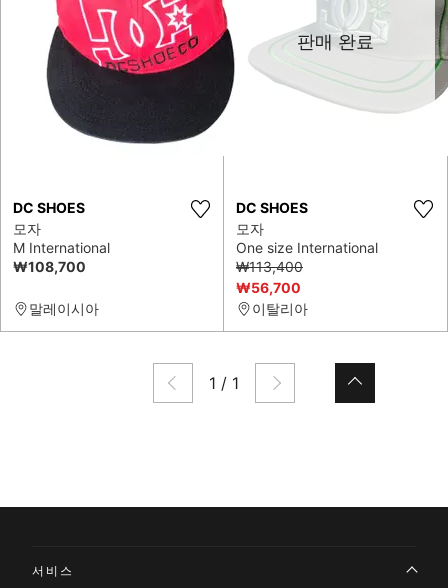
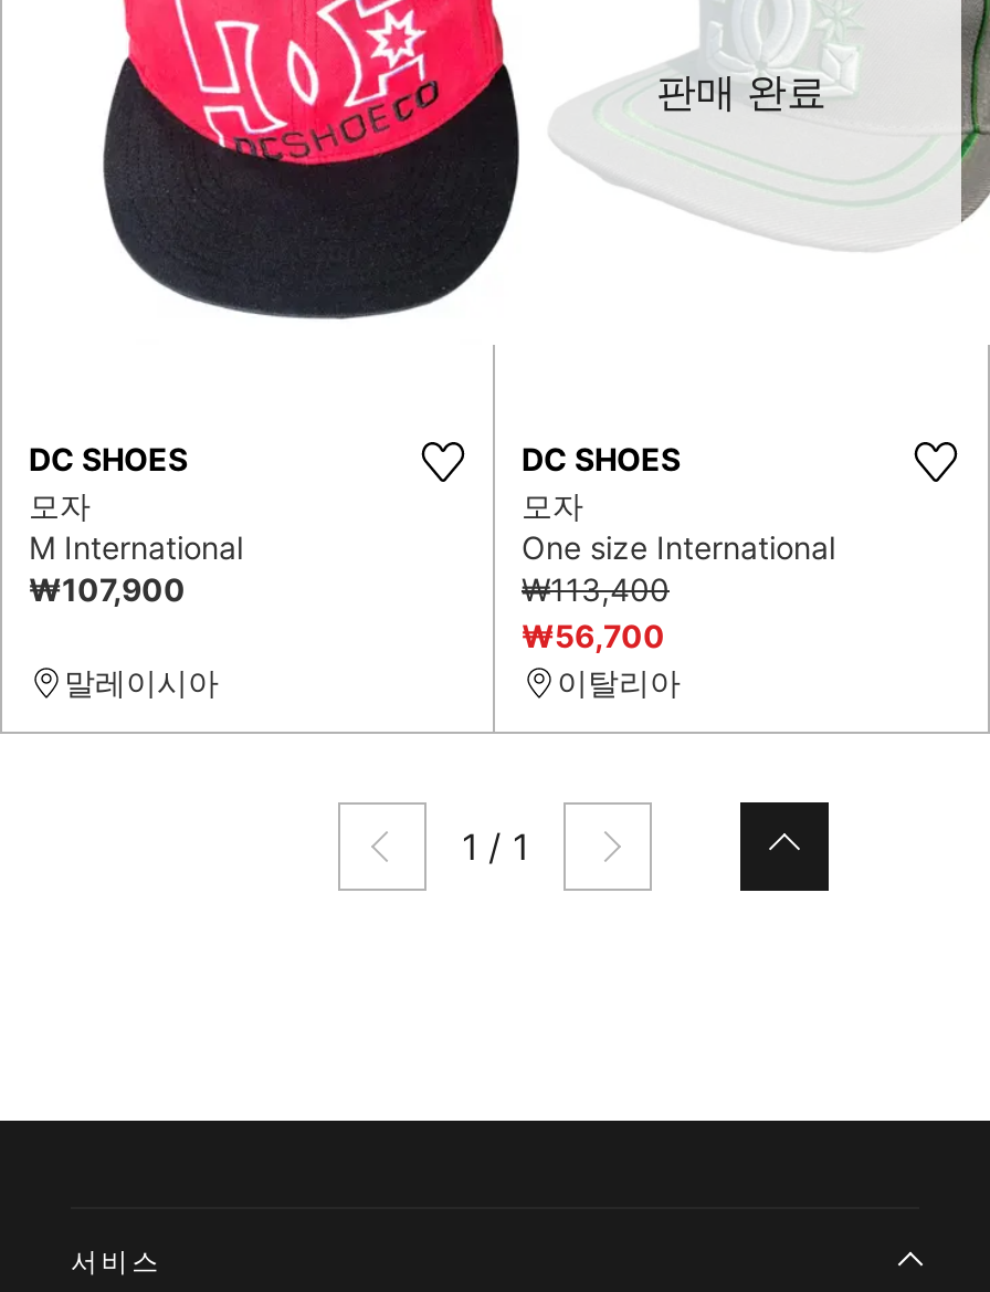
- ₩108,700
+ ₩107,900
